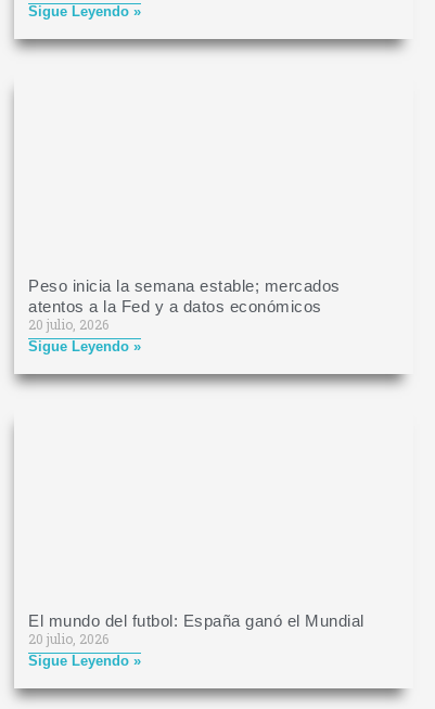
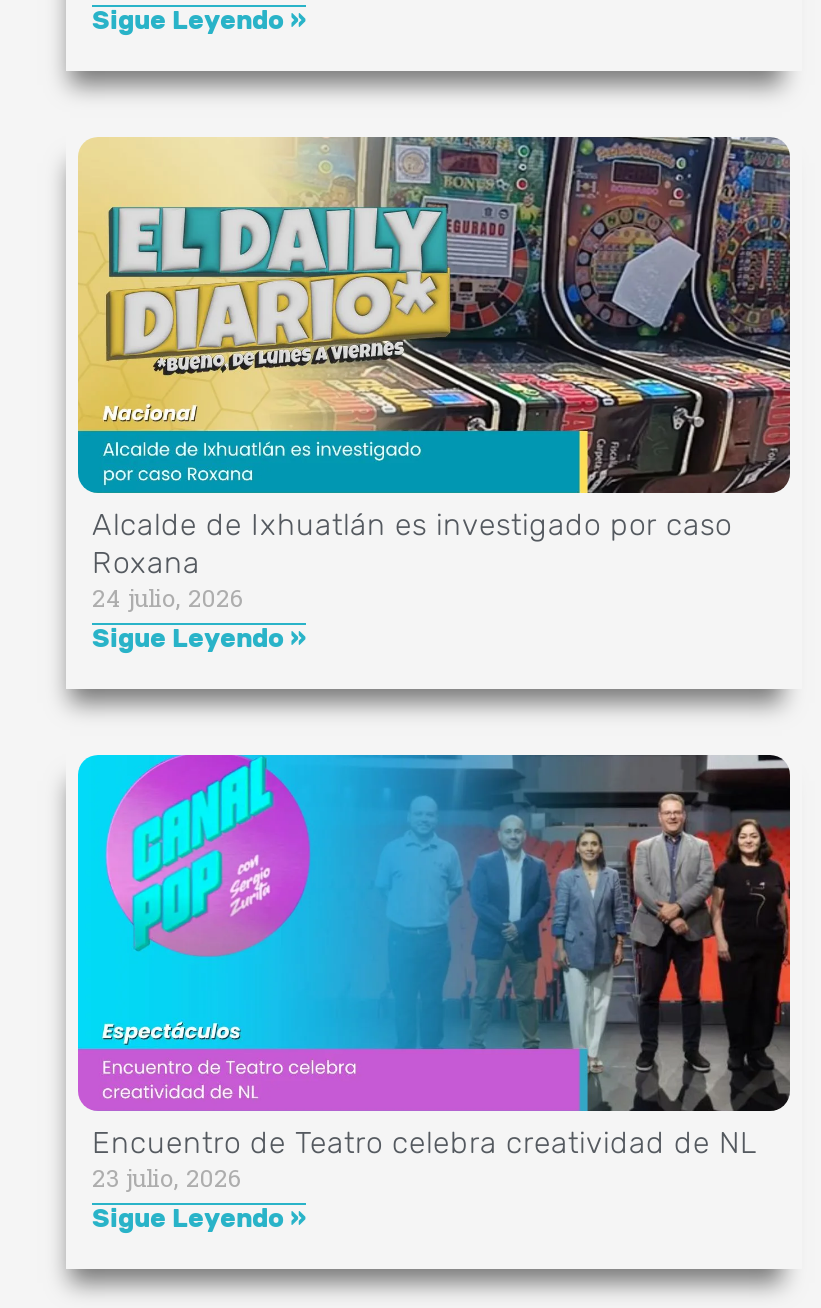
+ [image]

- Peso inicia la semana estable; mercados
- atentos a la Fed y a datos económicos
- 20 julio, 2026
+ Alcalde de Ixhuatlán es investigado por caso
+ Roxana
+ 24 julio, 2026

+ [image]

- El mundo del futbol: España ganó el Mundial
- 20 julio, 2026
+ Encuentro de Teatro celebra creatividad de NL
+ 23 julio, 2026
